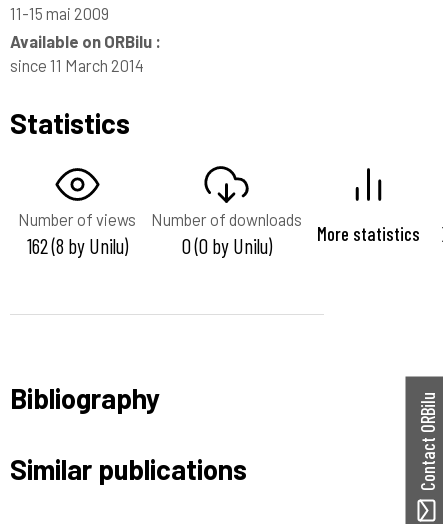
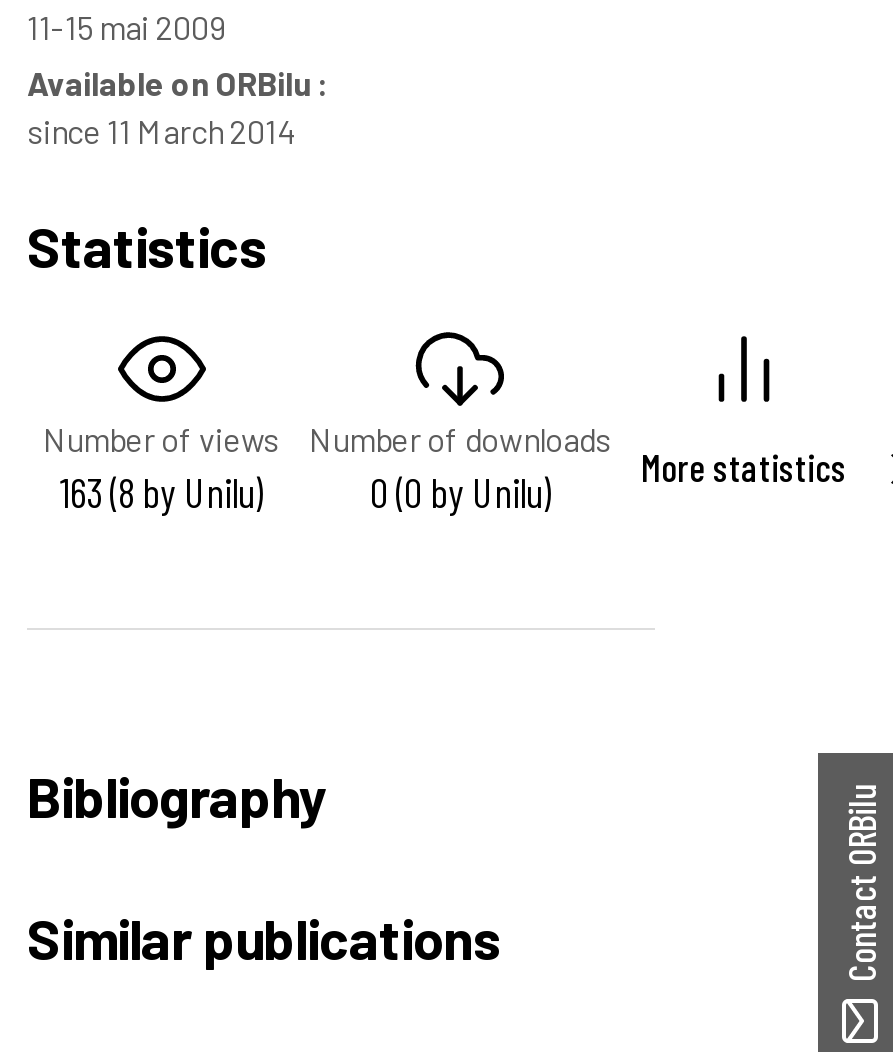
- 162 (8 by Unilu)
+ 163 (8 by Unilu)
